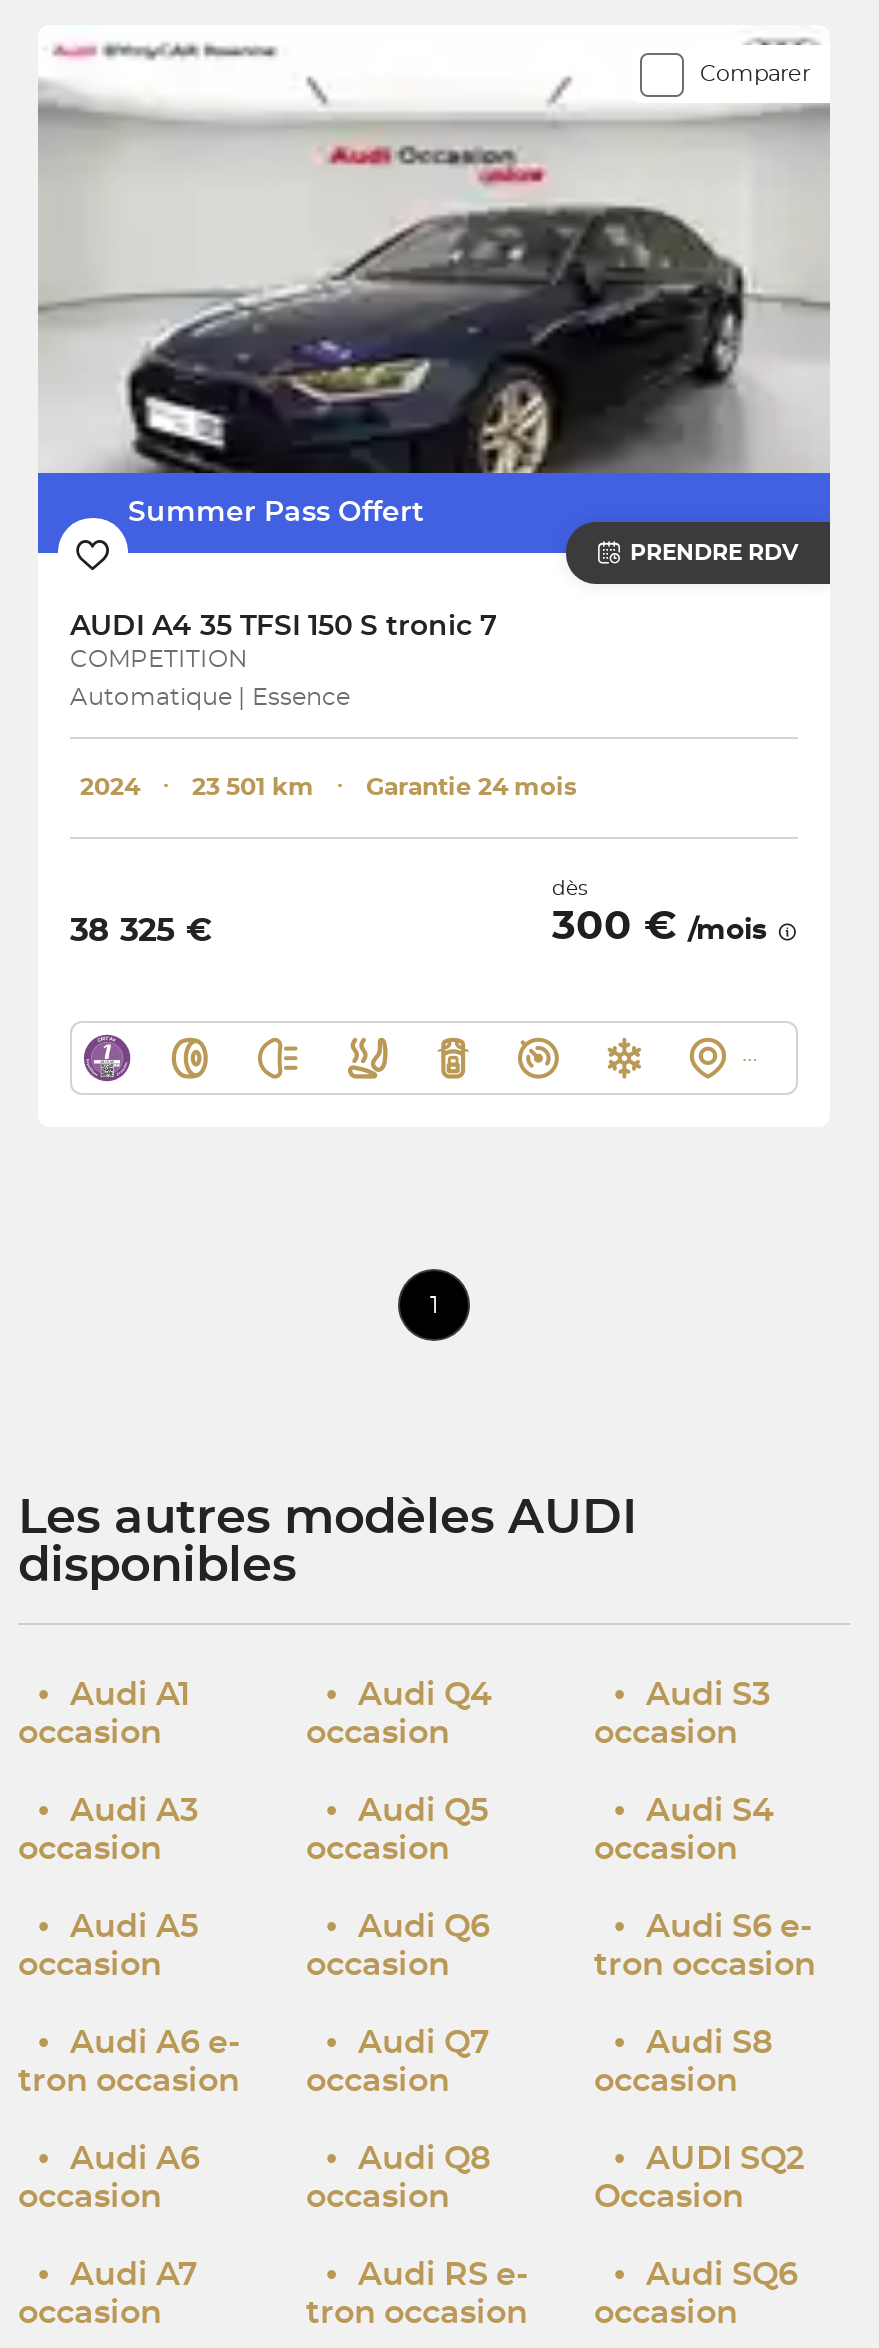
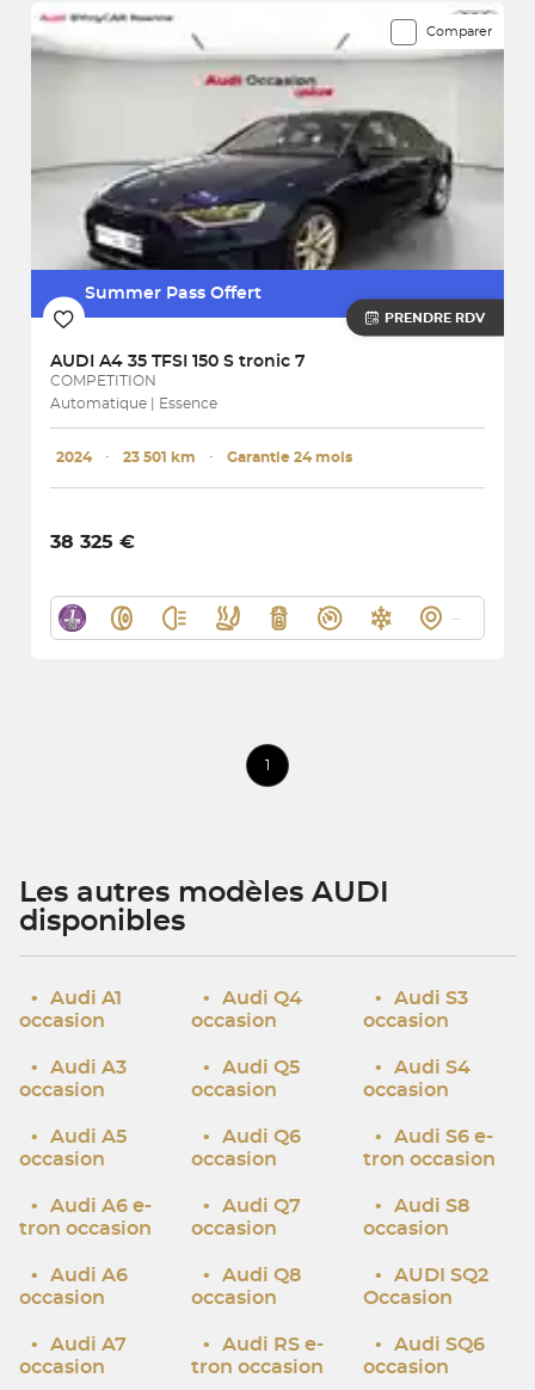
- dès
- 300 €/mois
